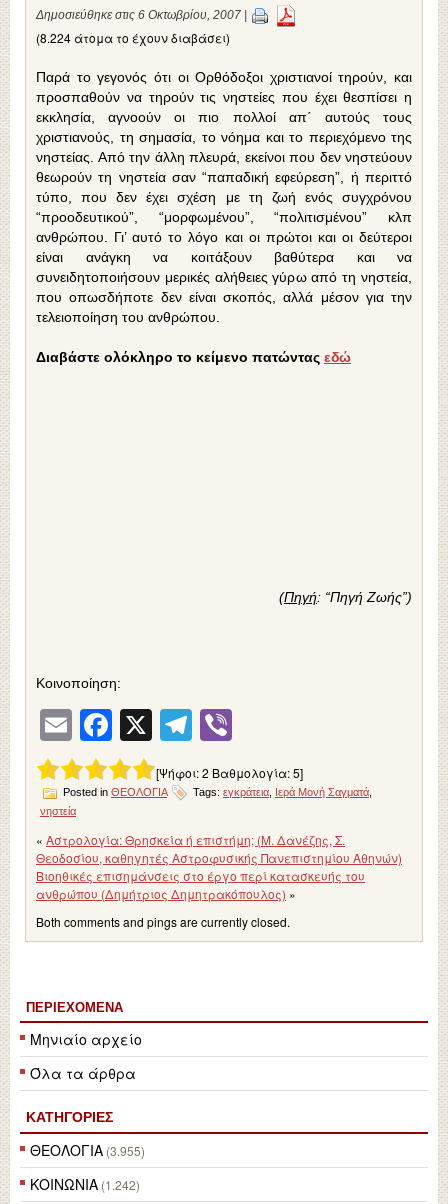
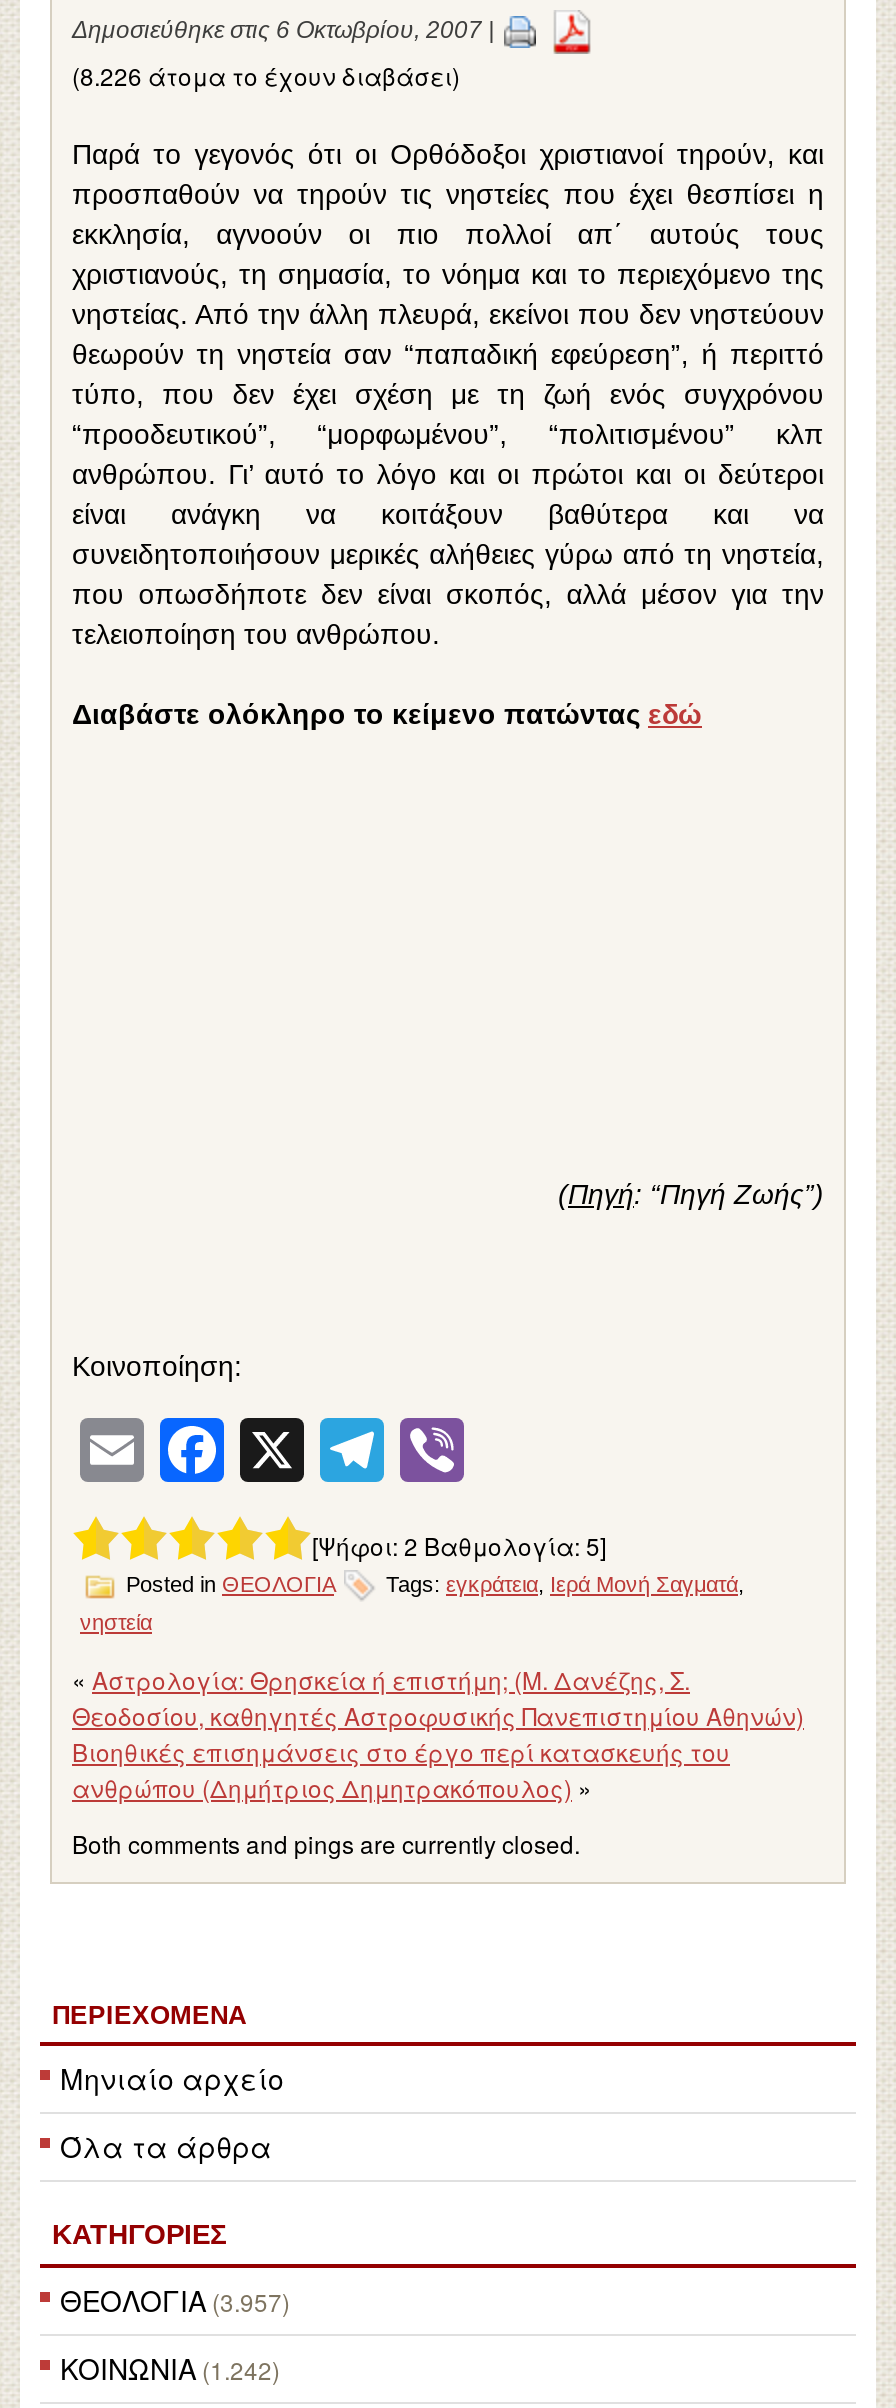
- (8.224 άτομα το έχουν διαβάσει)
+ (8.226 άτομα το έχουν διαβάσει)

- ΘΕΟΛΟΓΙΑ (3.955)
+ ΘΕΟΛΟΓΙΑ (3.957)
